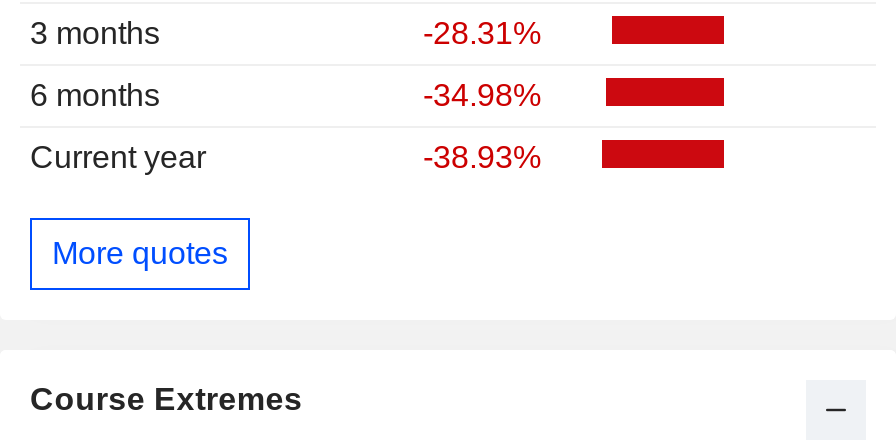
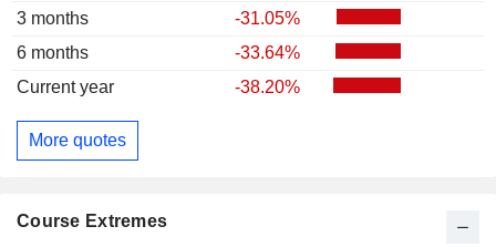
- -28.31%
+ -31.05%

- -34.98%
+ -33.64%

- -38.93%
+ -38.20%
